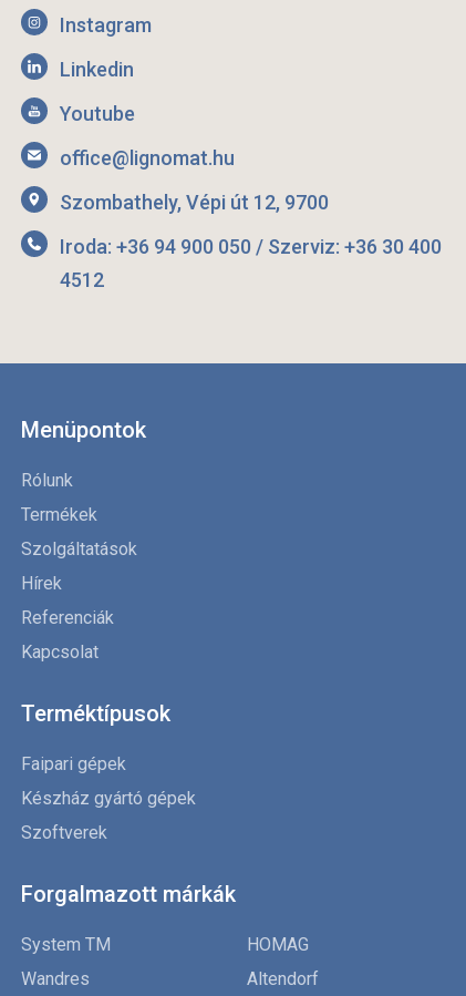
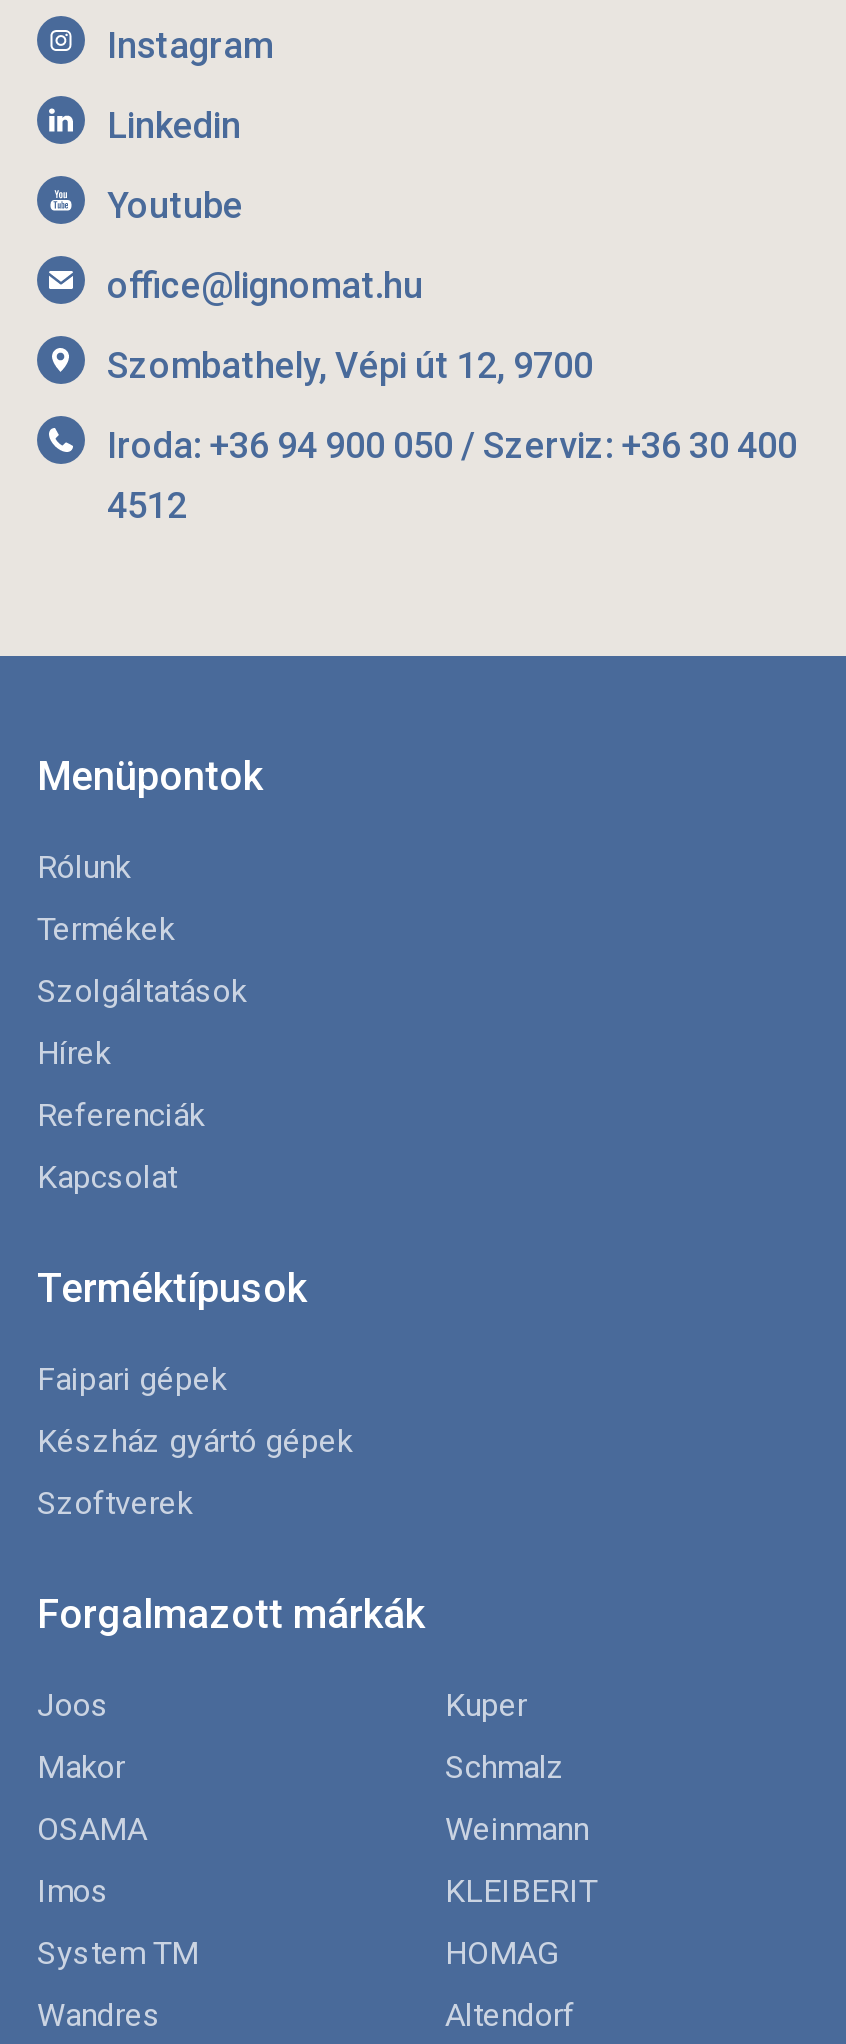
+ Joos
+ Kuper
+ Makor
+ Schmalz
+ OSAMA
+ Weinmann
+ Imos
+ KLEIBERIT
